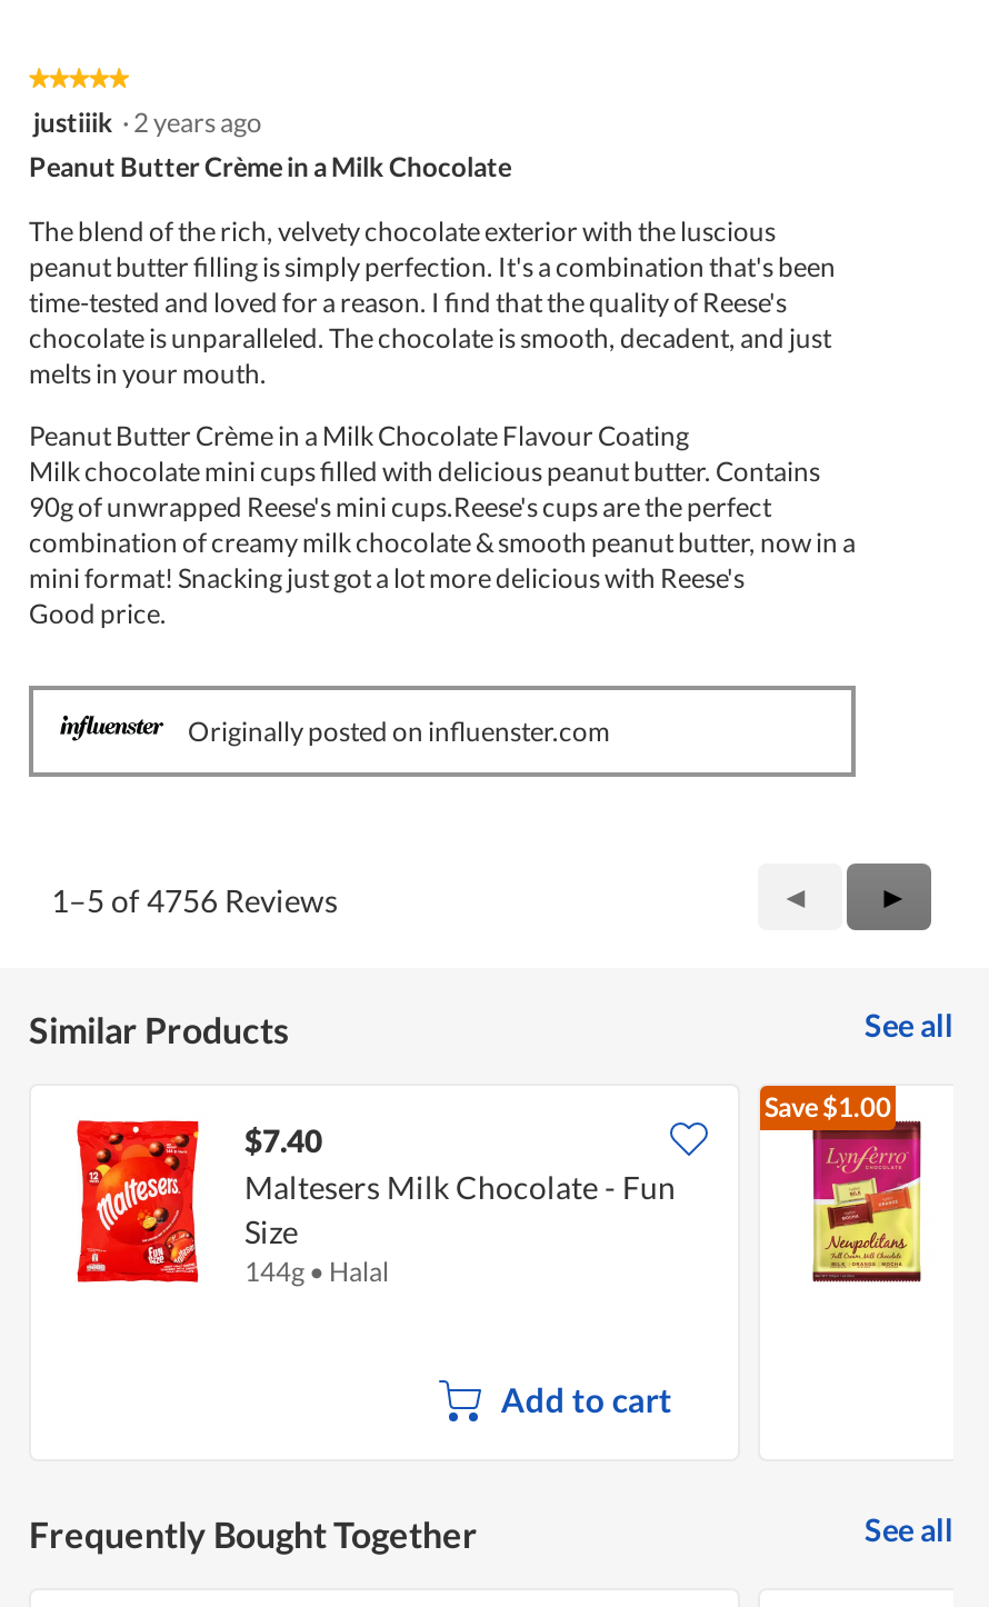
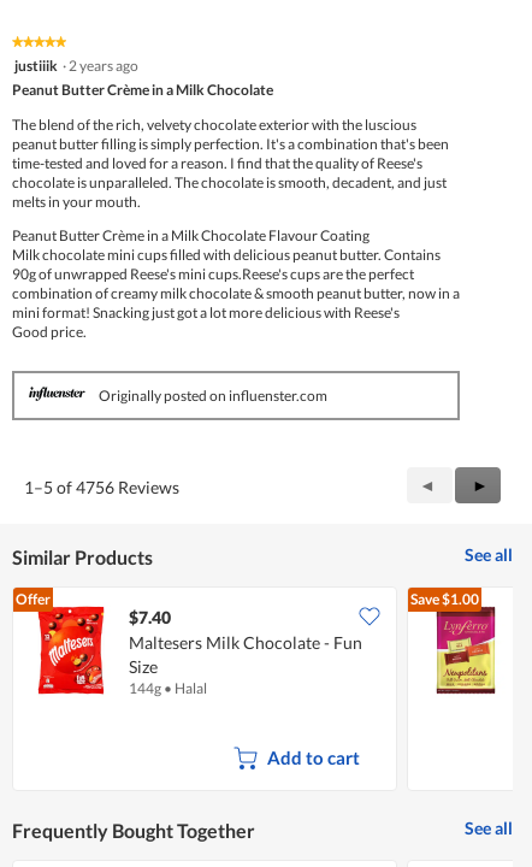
+ Offer
